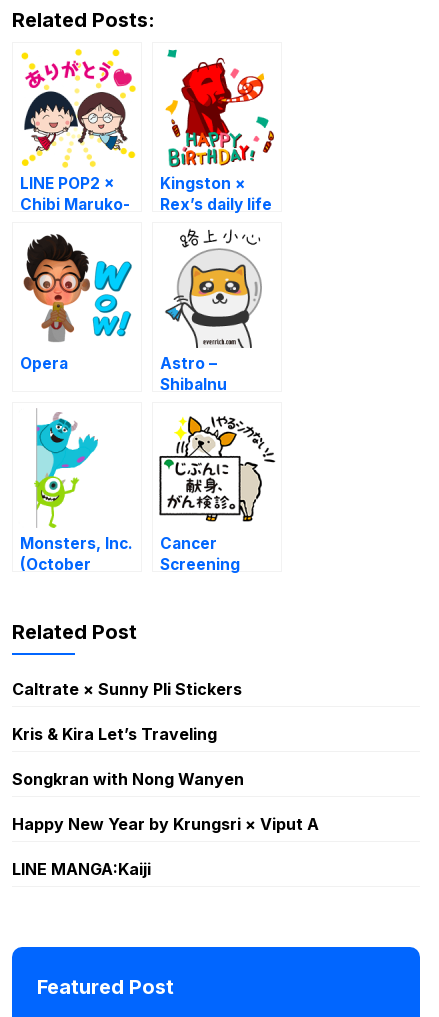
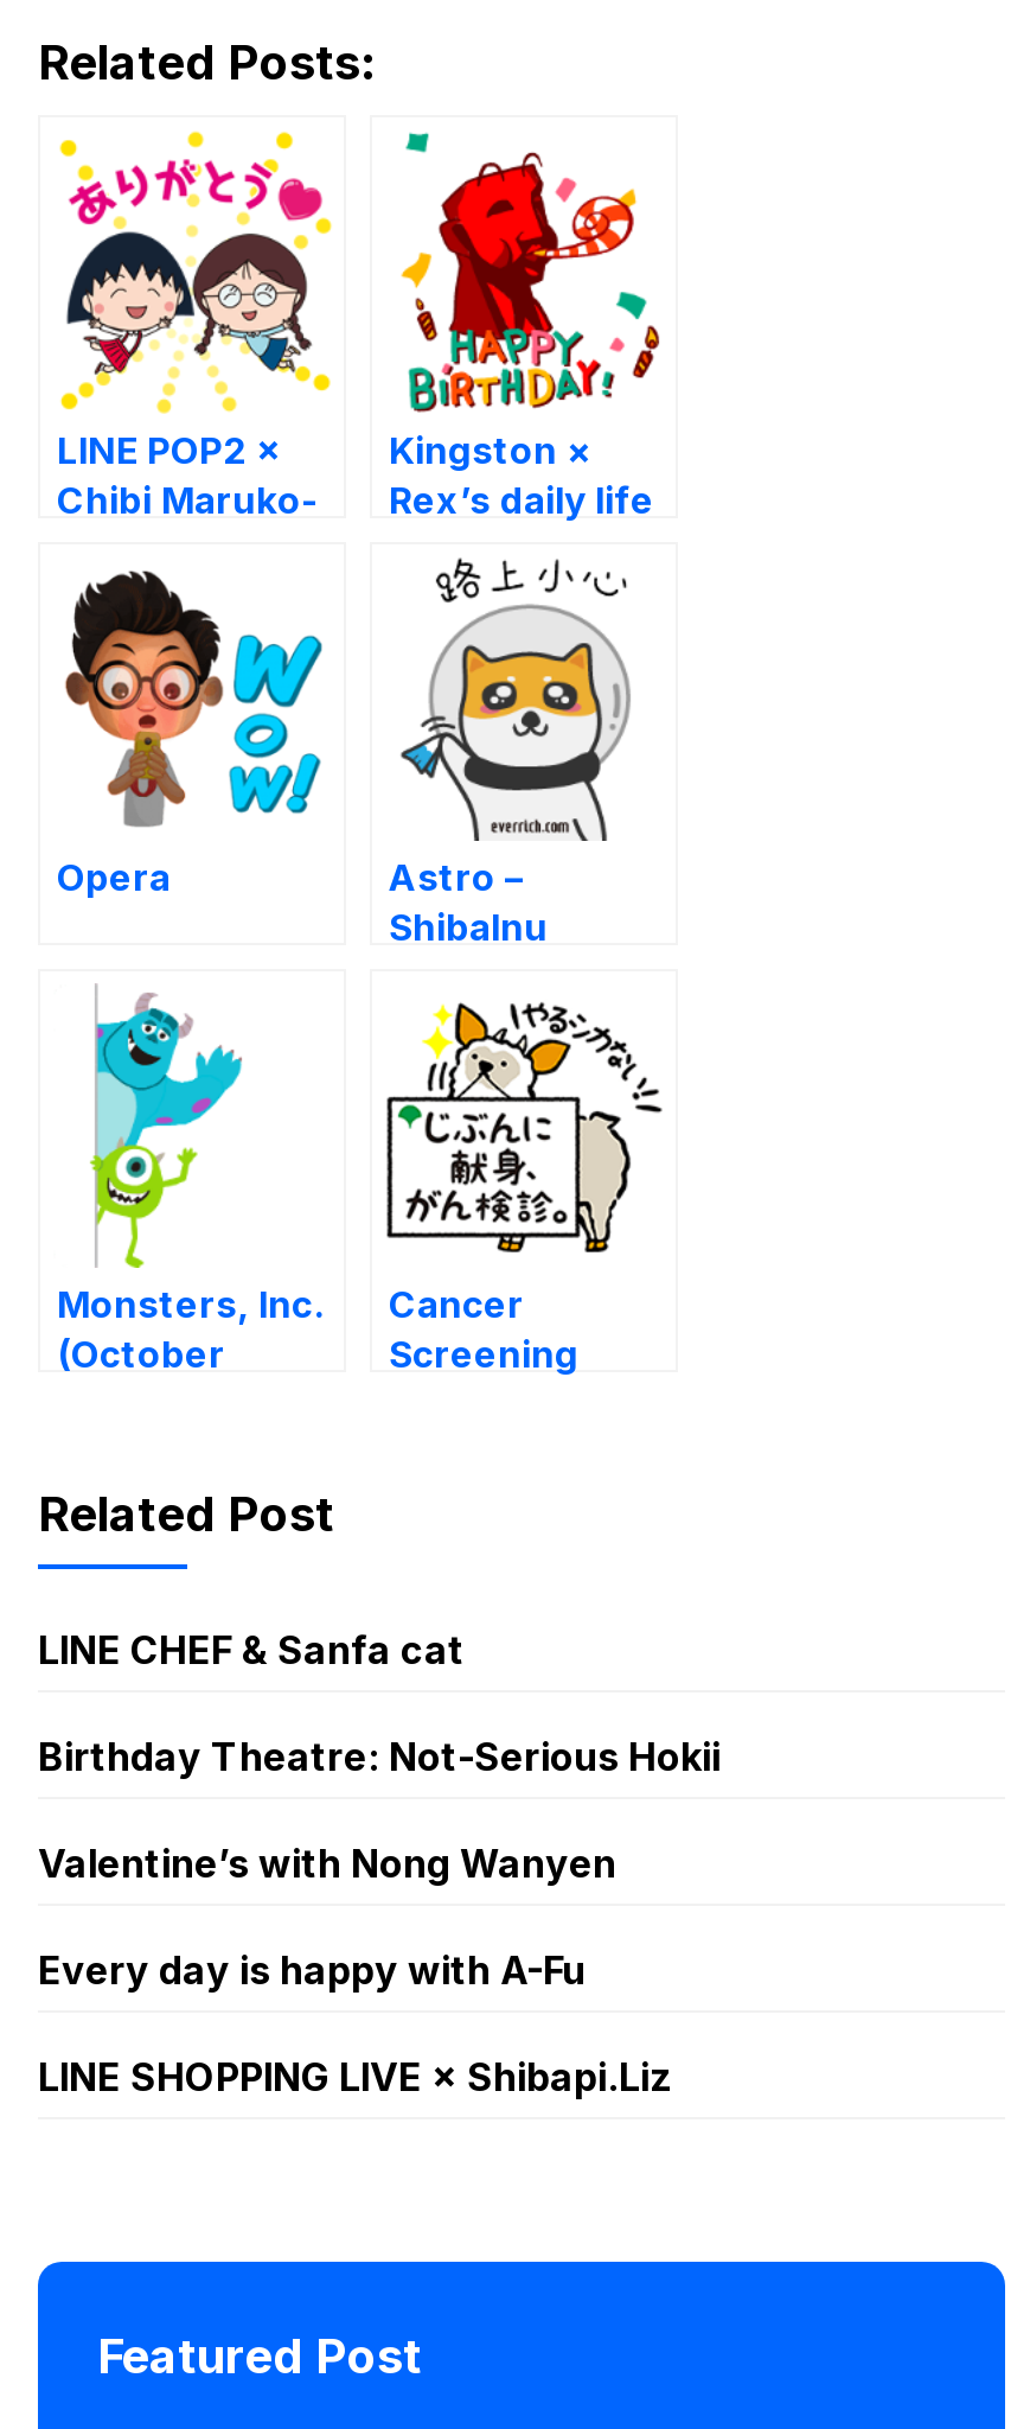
- Caltrate × Sunny Pli Stickers
+ LINE CHEF & Sanfa cat

- Kris & Kira Let’s Traveling
+ Birthday Theatre: Not-Serious Hokii

- Songkran with Nong Wanyen
+ Valentine’s with Nong Wanyen

- Happy New Year by Krungsri × Viput A
+ Every day is happy with A-Fu

- LINE MANGA:Kaiji
+ LINE SHOPPING LIVE × Shibapi.Liz
